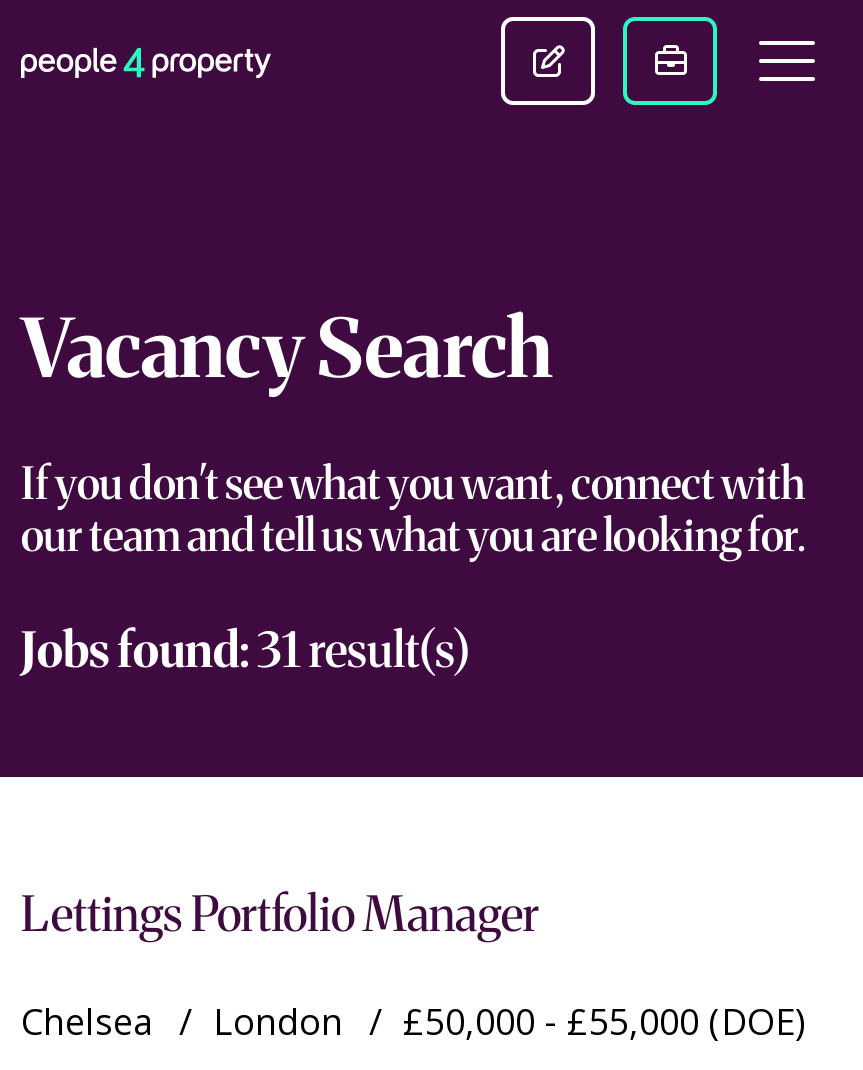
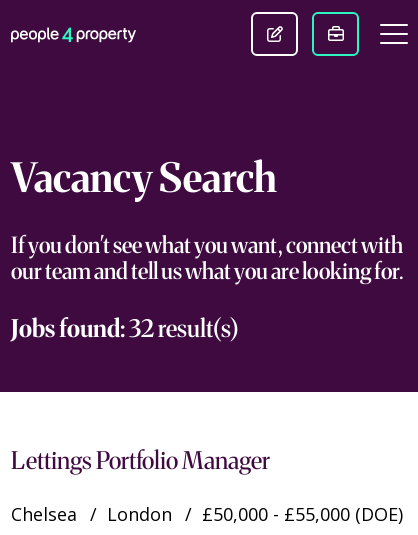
- Jobs found:31 result(s)
+ Jobs found:32 result(s)
